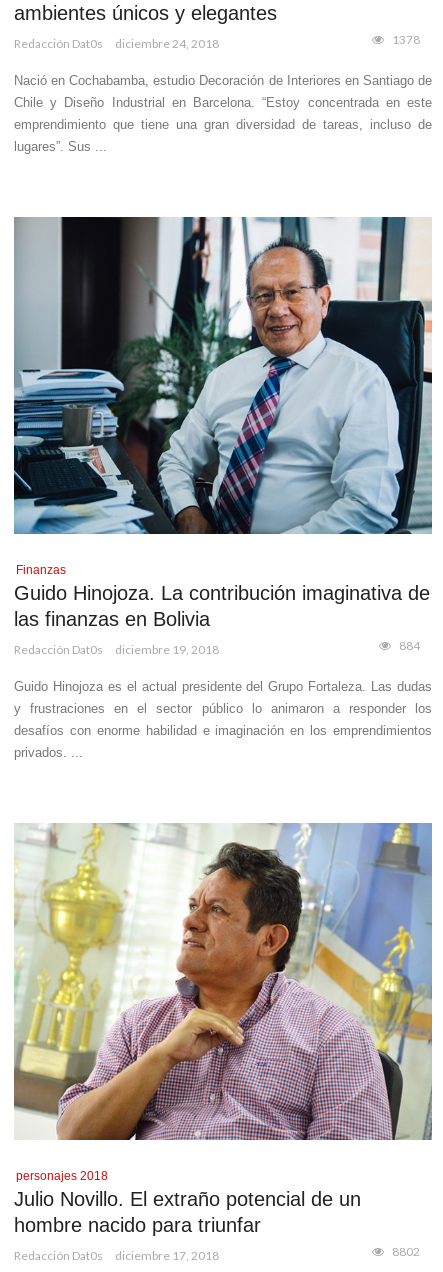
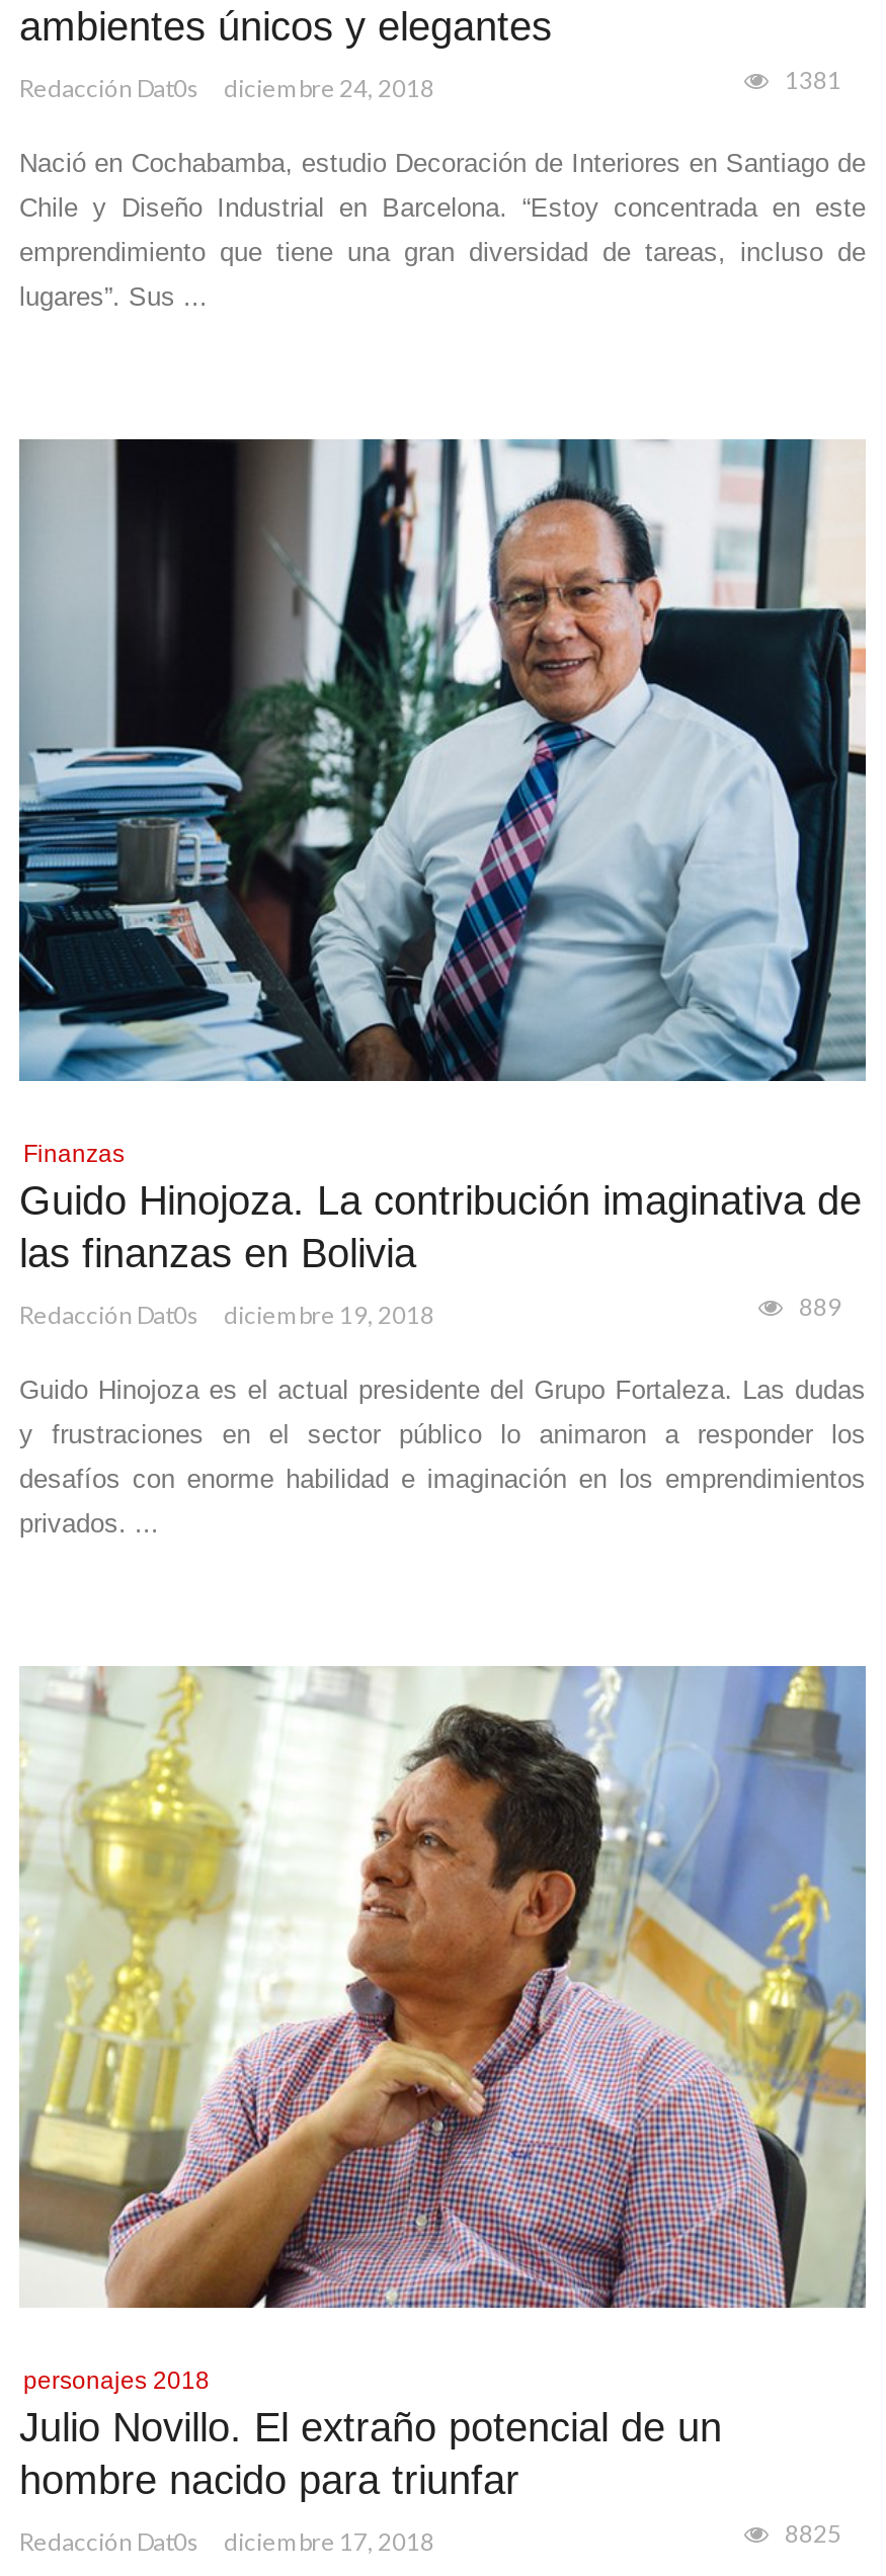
- 1378
+ 1381

- 884
+ 889

- 8802
+ 8825
